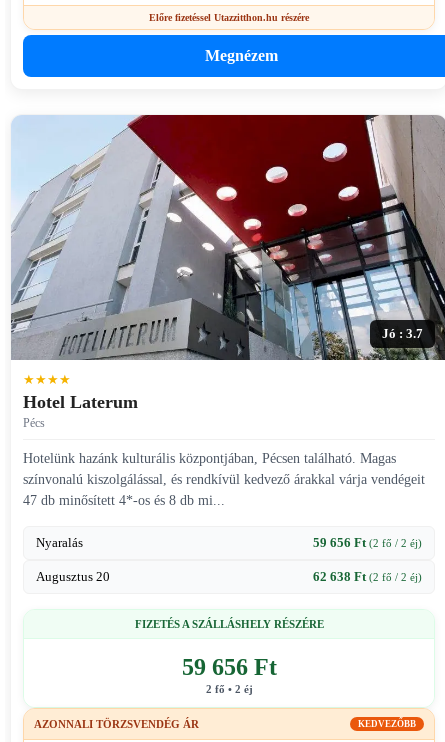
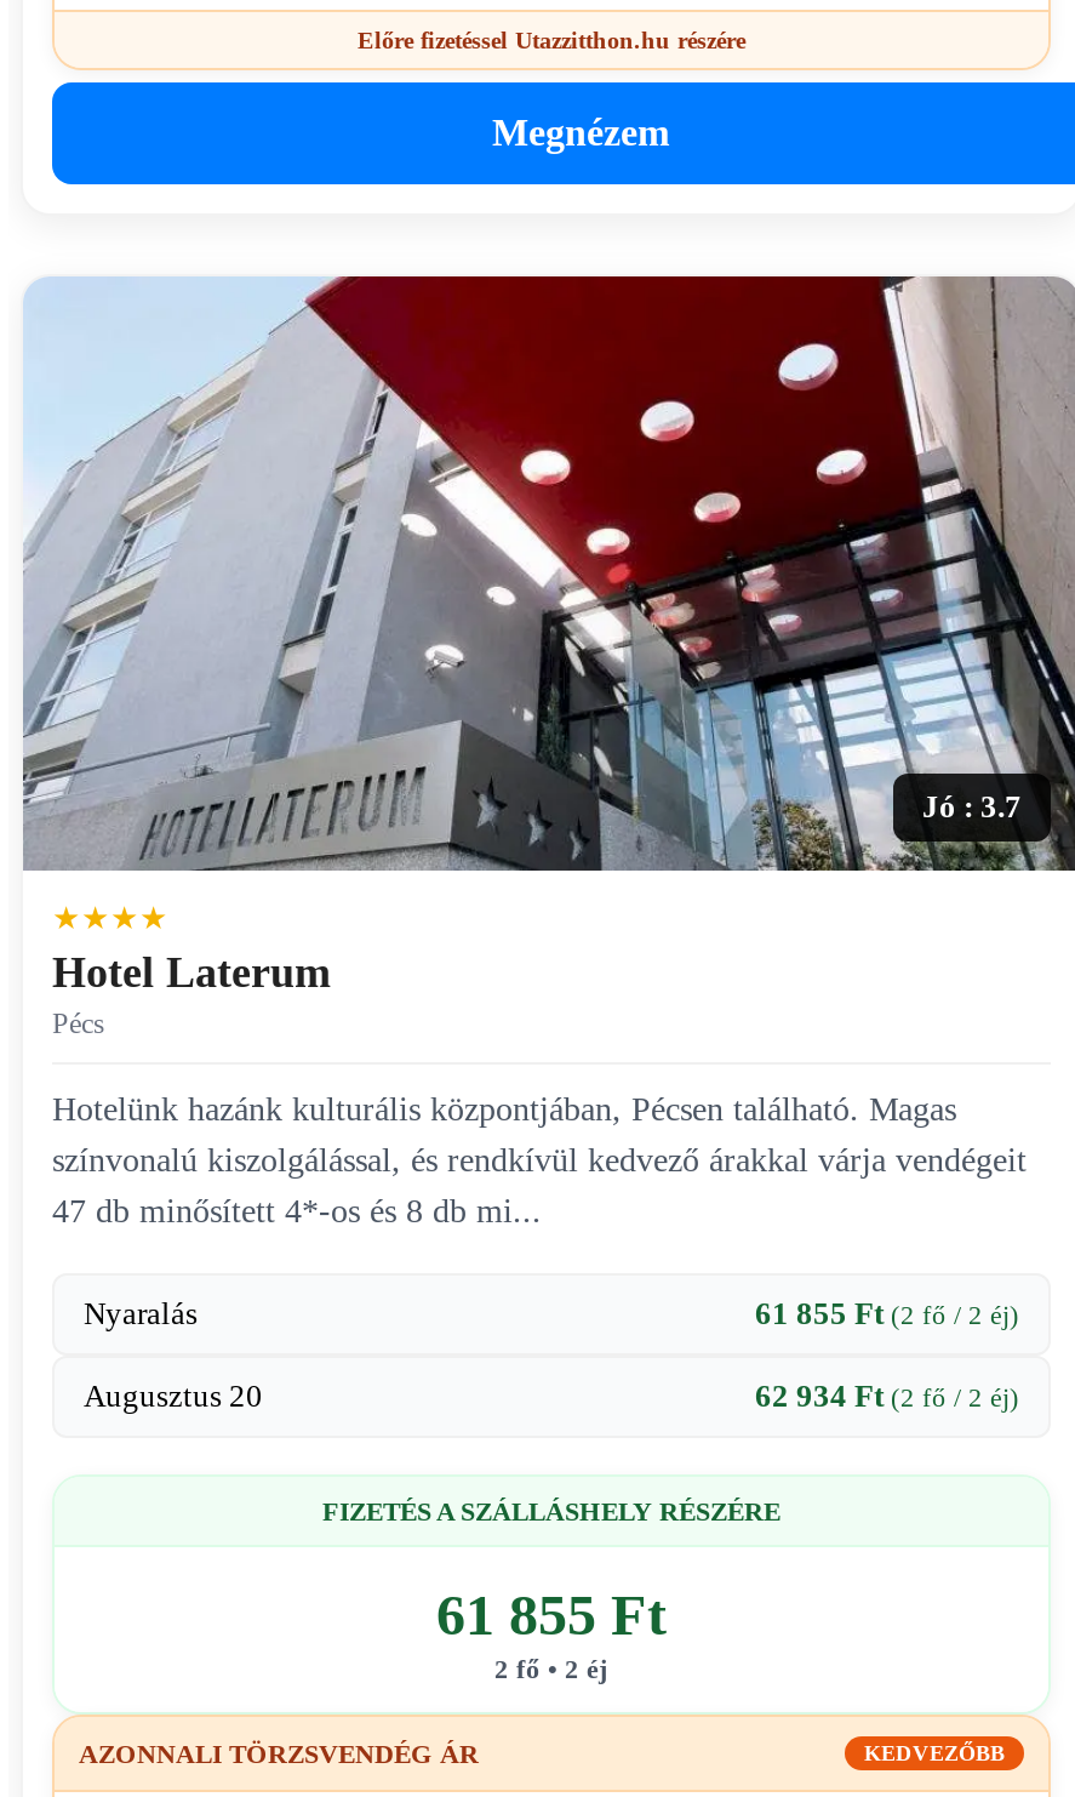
- 59 656 Ft (2 fő / 2 éj)
+ 61 855 Ft (2 fő / 2 éj)

- 62 638 Ft (2 fő / 2 éj)
+ 62 934 Ft (2 fő / 2 éj)

- 59 656 Ft
+ 61 855 Ft
